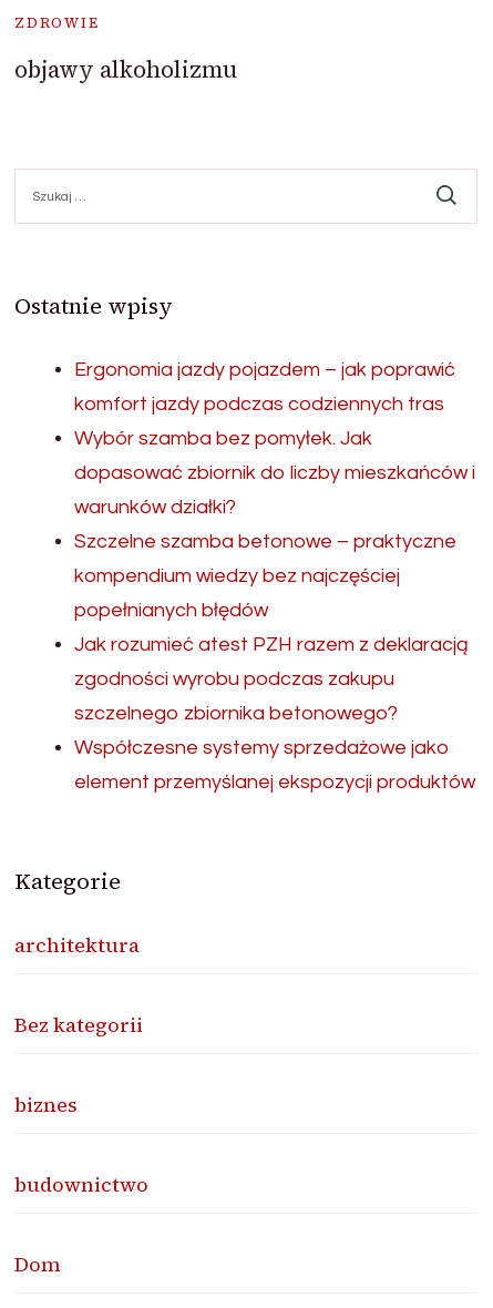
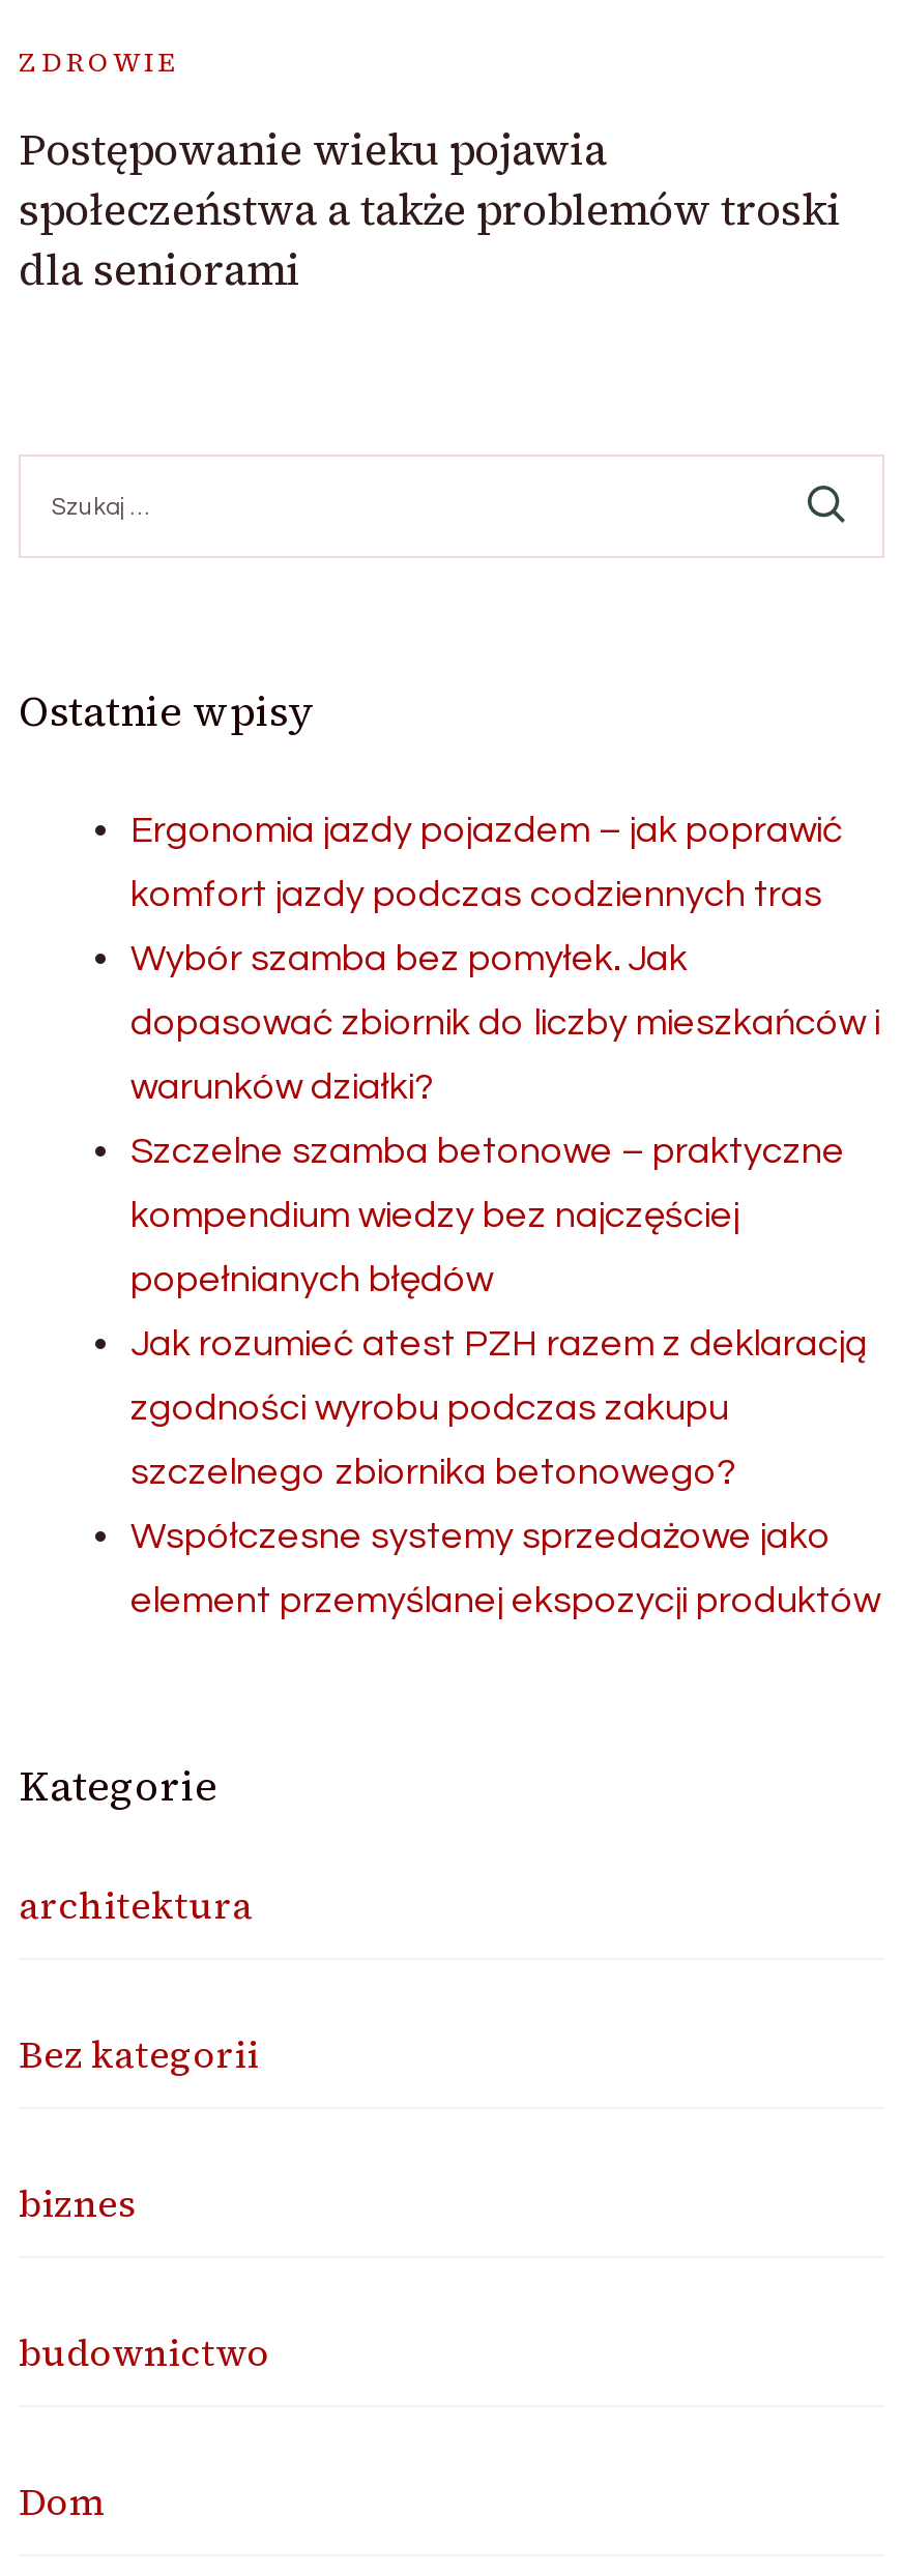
- objawy alkoholizmu
+ Postępowanie wieku pojawia
+ społeczeństwa a także problemów troski
+ dla seniorami
